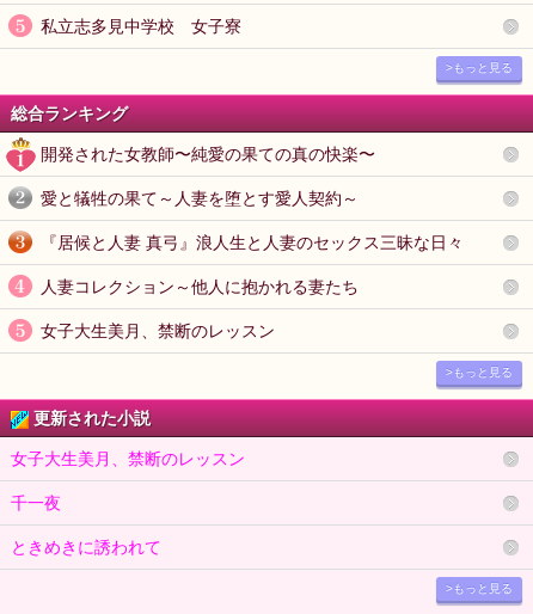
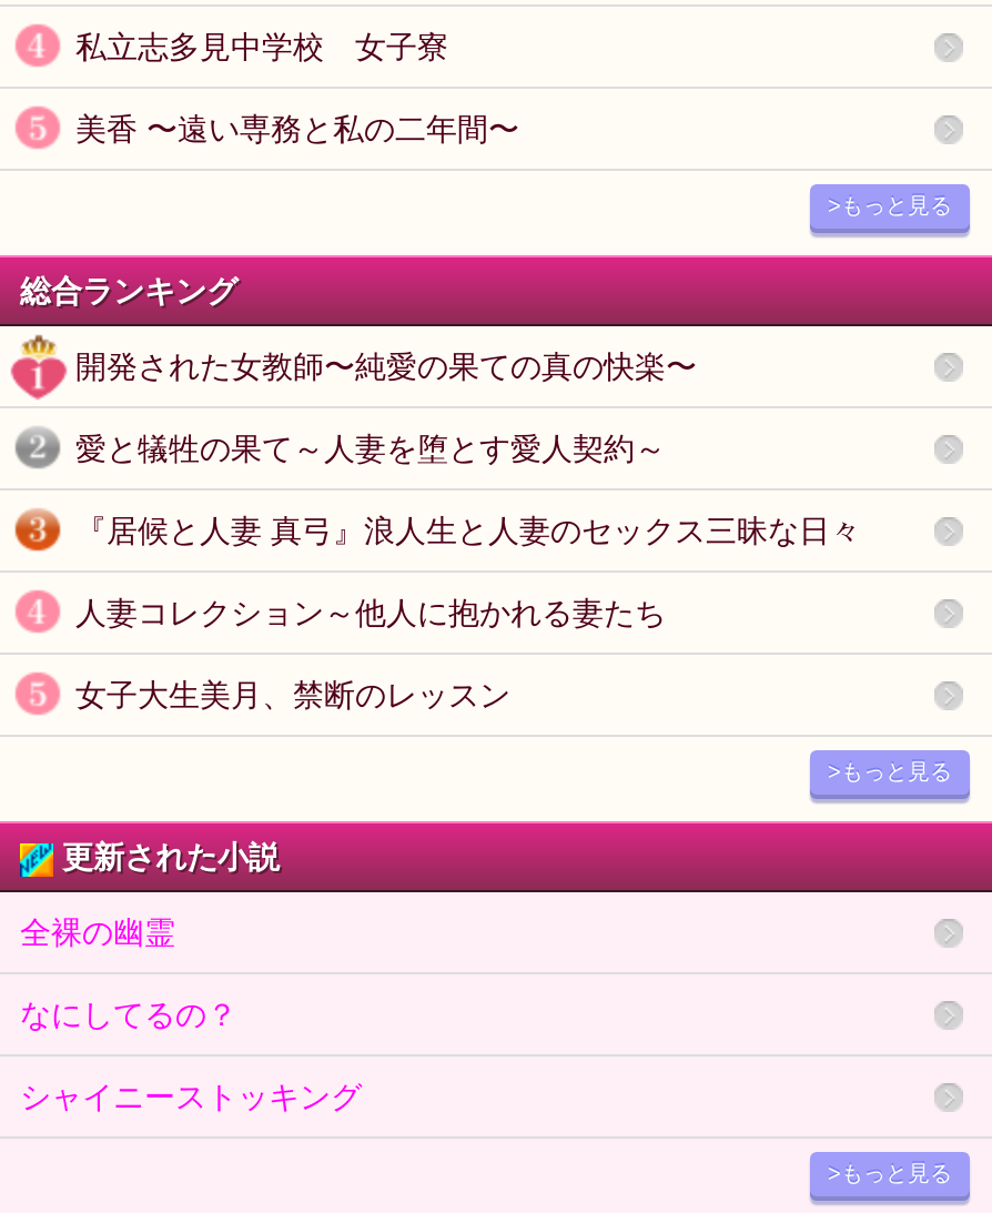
+ 美香 〜遠い専務と私の二年間〜

- 女子大生美月、禁断のレッスン
+ 全裸の幽霊

- 千一夜
+ なにしてるの？

- ときめきに誘われて
+ シャイニーストッキング
